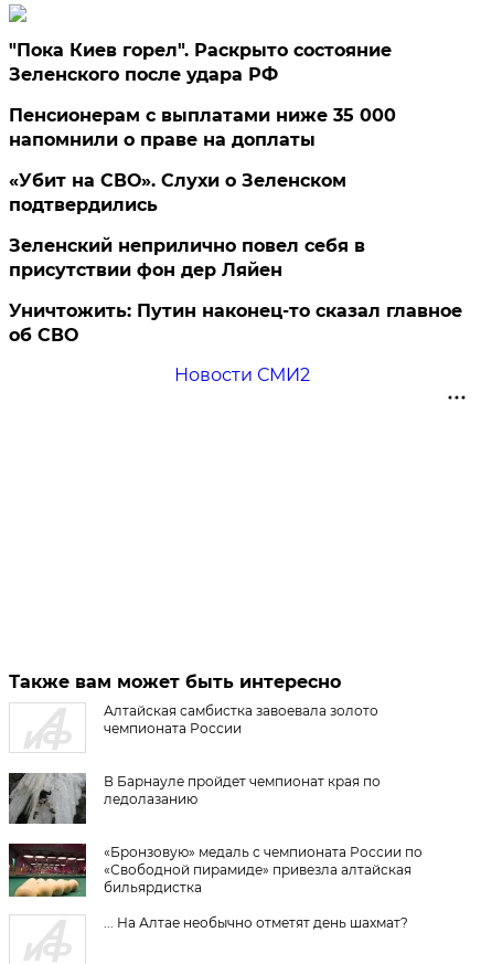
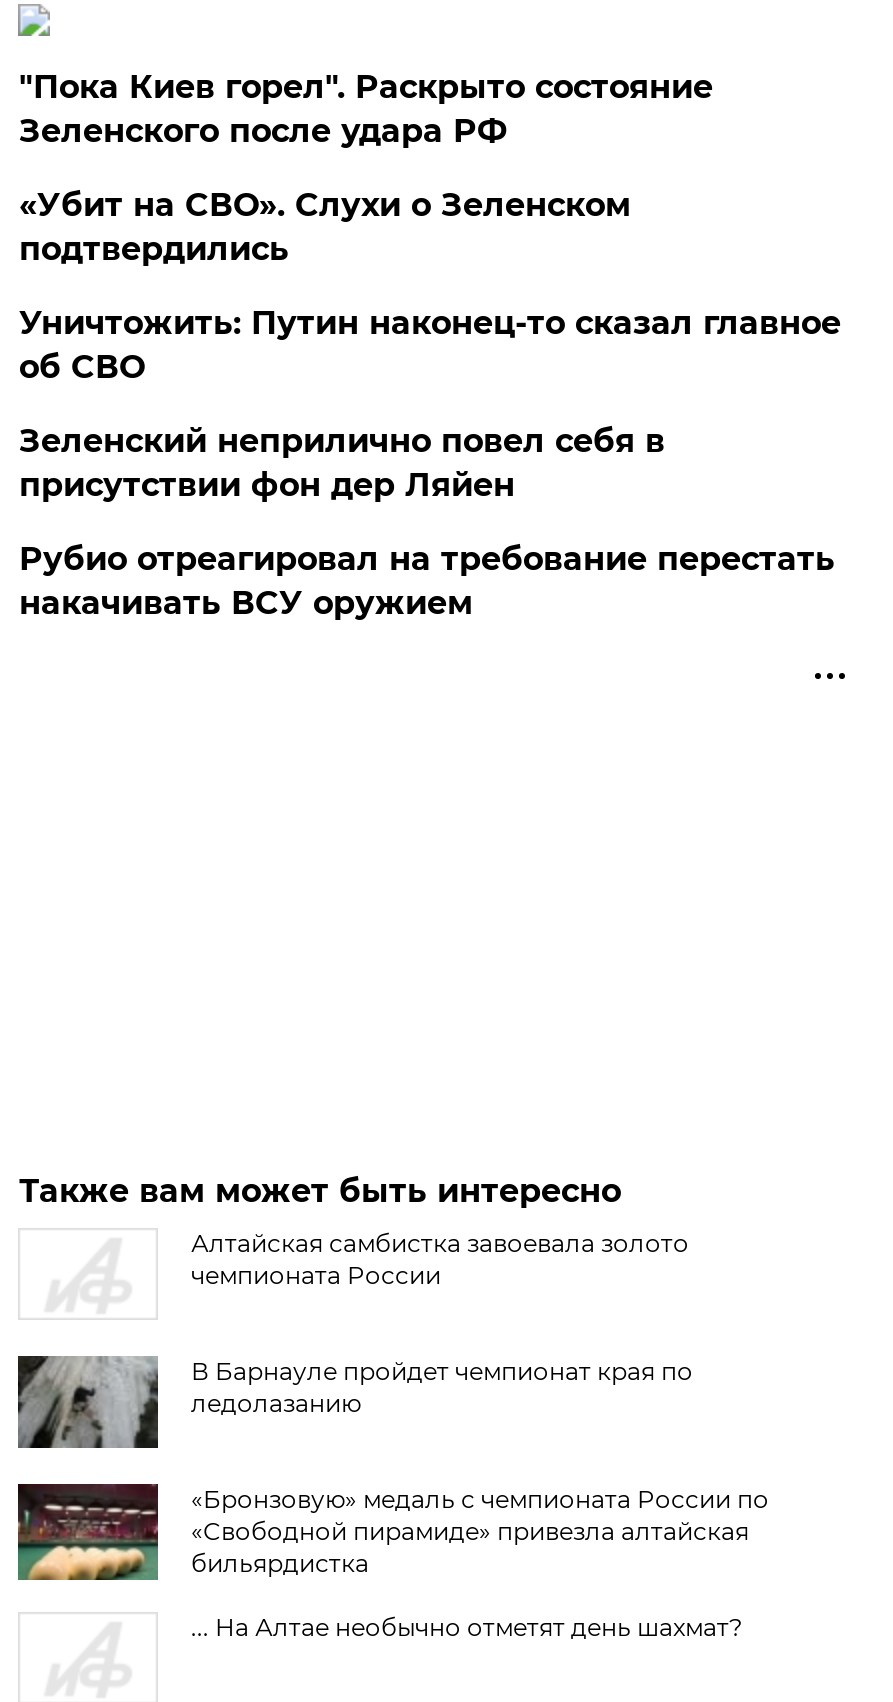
- Пенсионерам с выплатами ниже 35 000
- напомнили о праве на доплаты

moved up: «Убит на СВО». Слухи о Зеленском | подтвердились

moved up: Уничтожить: Путин наконец-то сказал главное | об СВО

- Новости СМИ2
+ Рубио отреагировал на требование перестать
+ накачивать ВСУ оружием
